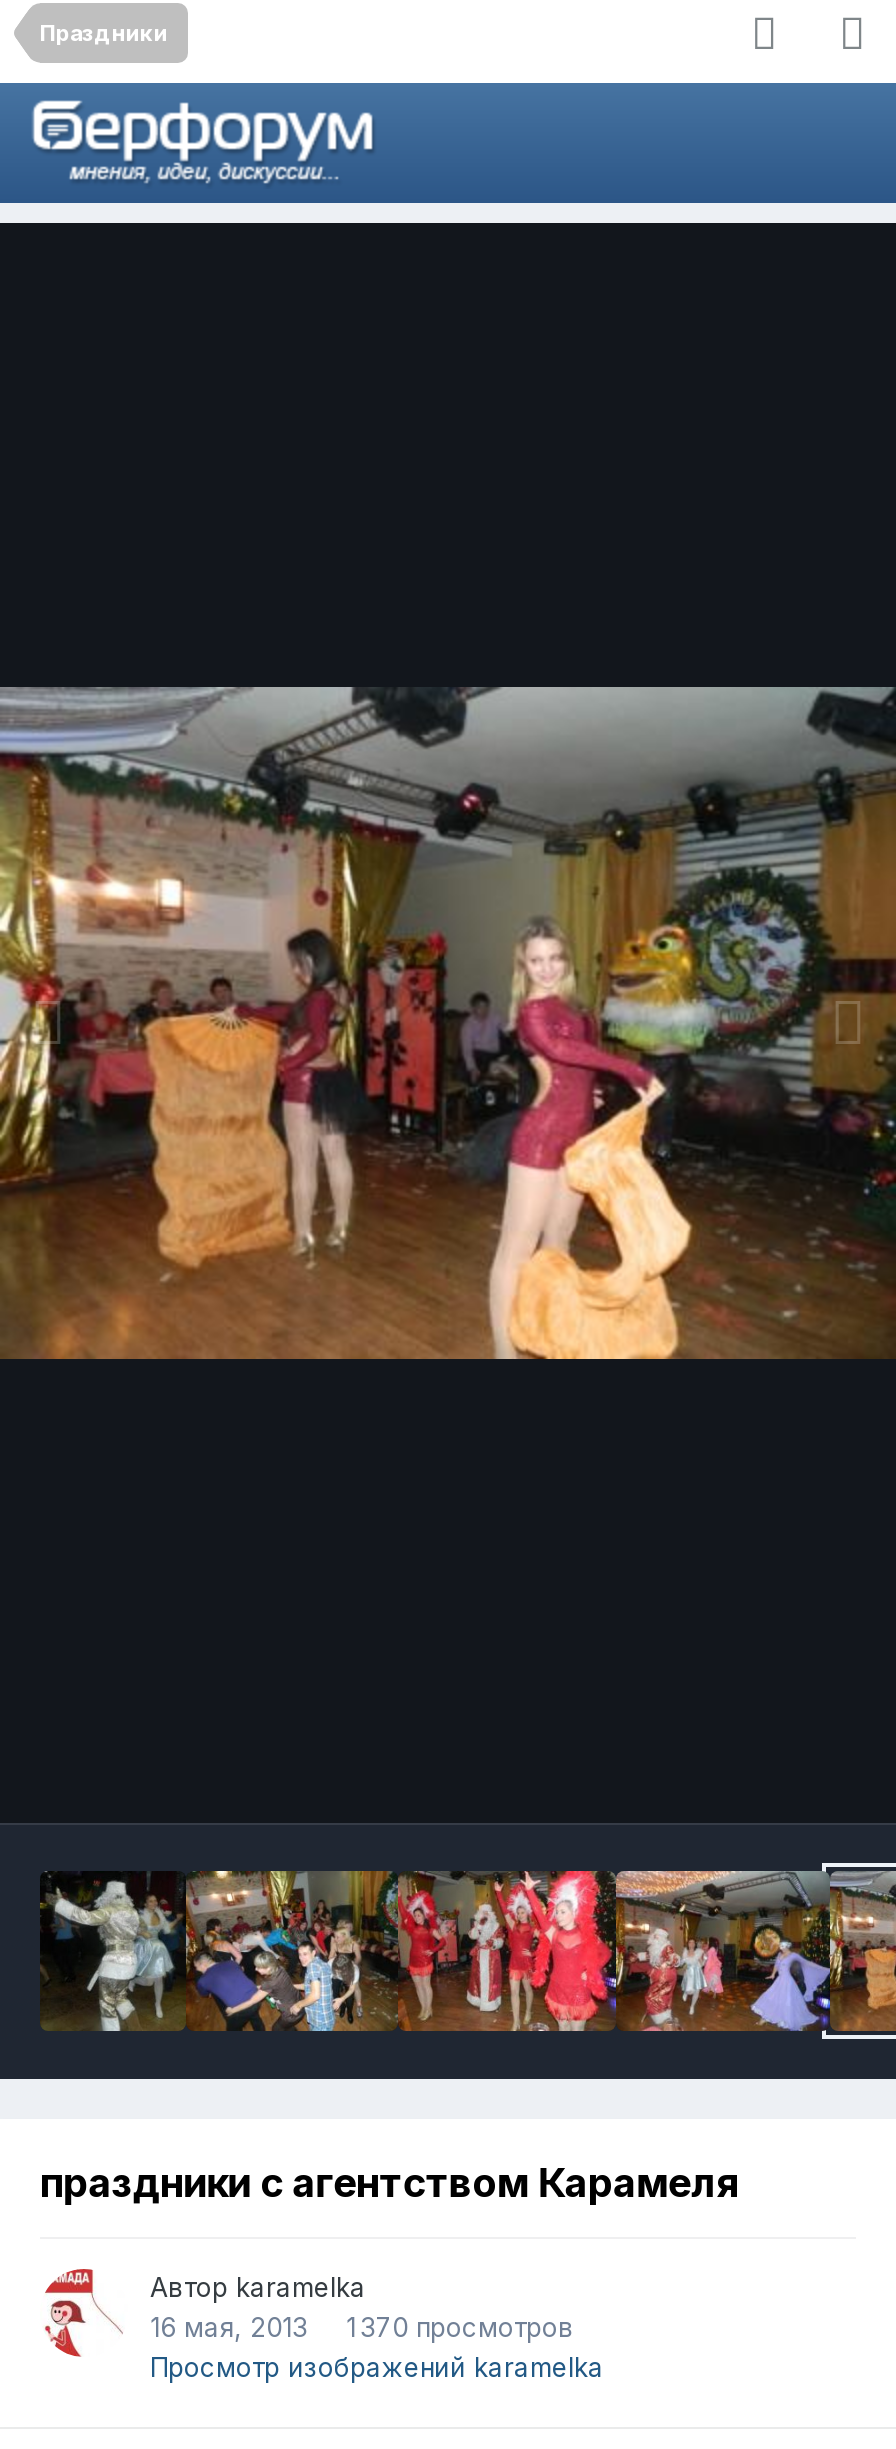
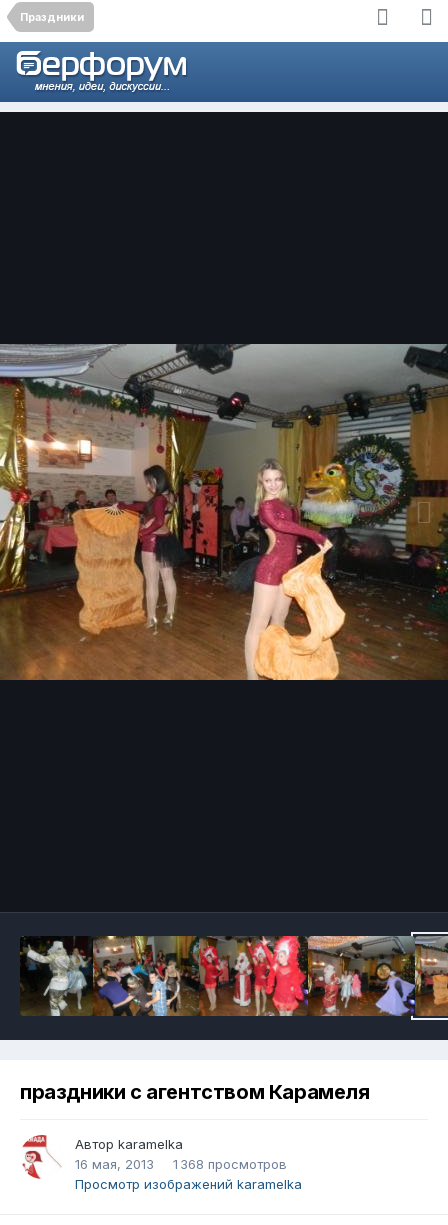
- 16 мая, 2013 1 370 просмотров
+ 16 мая, 2013 1 368 просмотров
